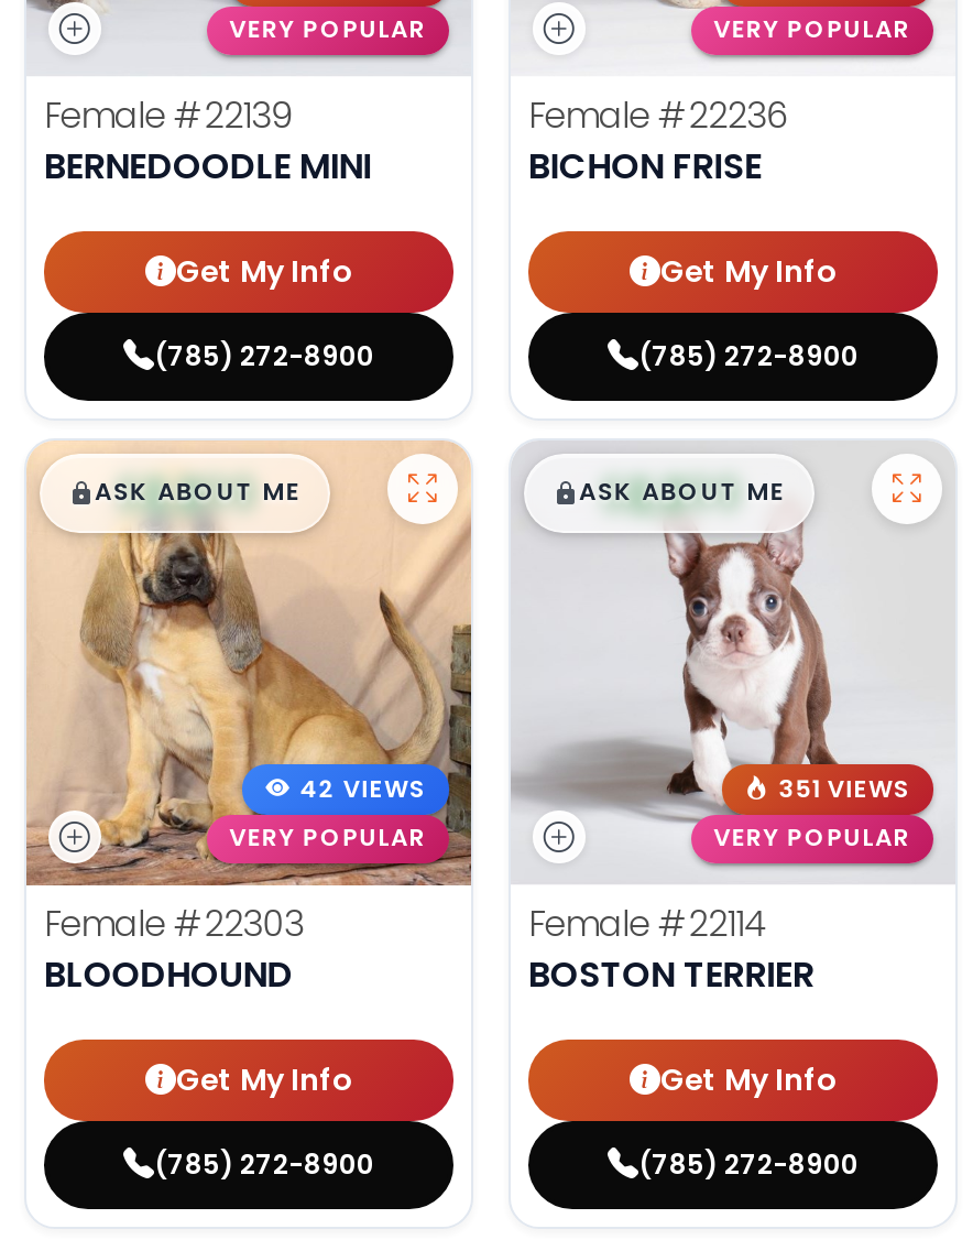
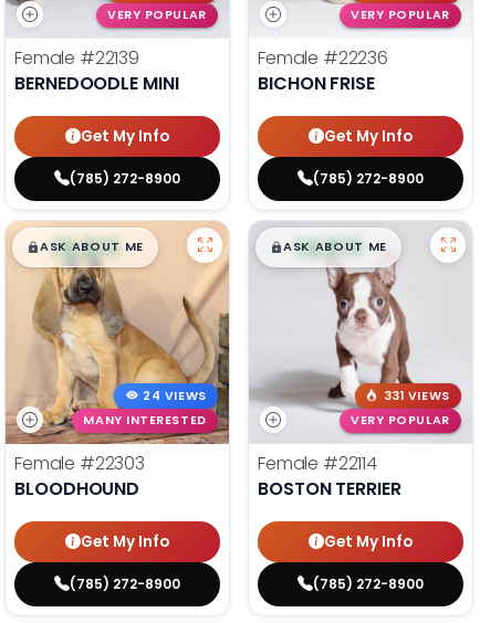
- 42 VIEWS
+ 24 VIEWS

- 351 VIEWS
+ 331 VIEWS

- VERY POPULAR
+ MANY INTERESTED
